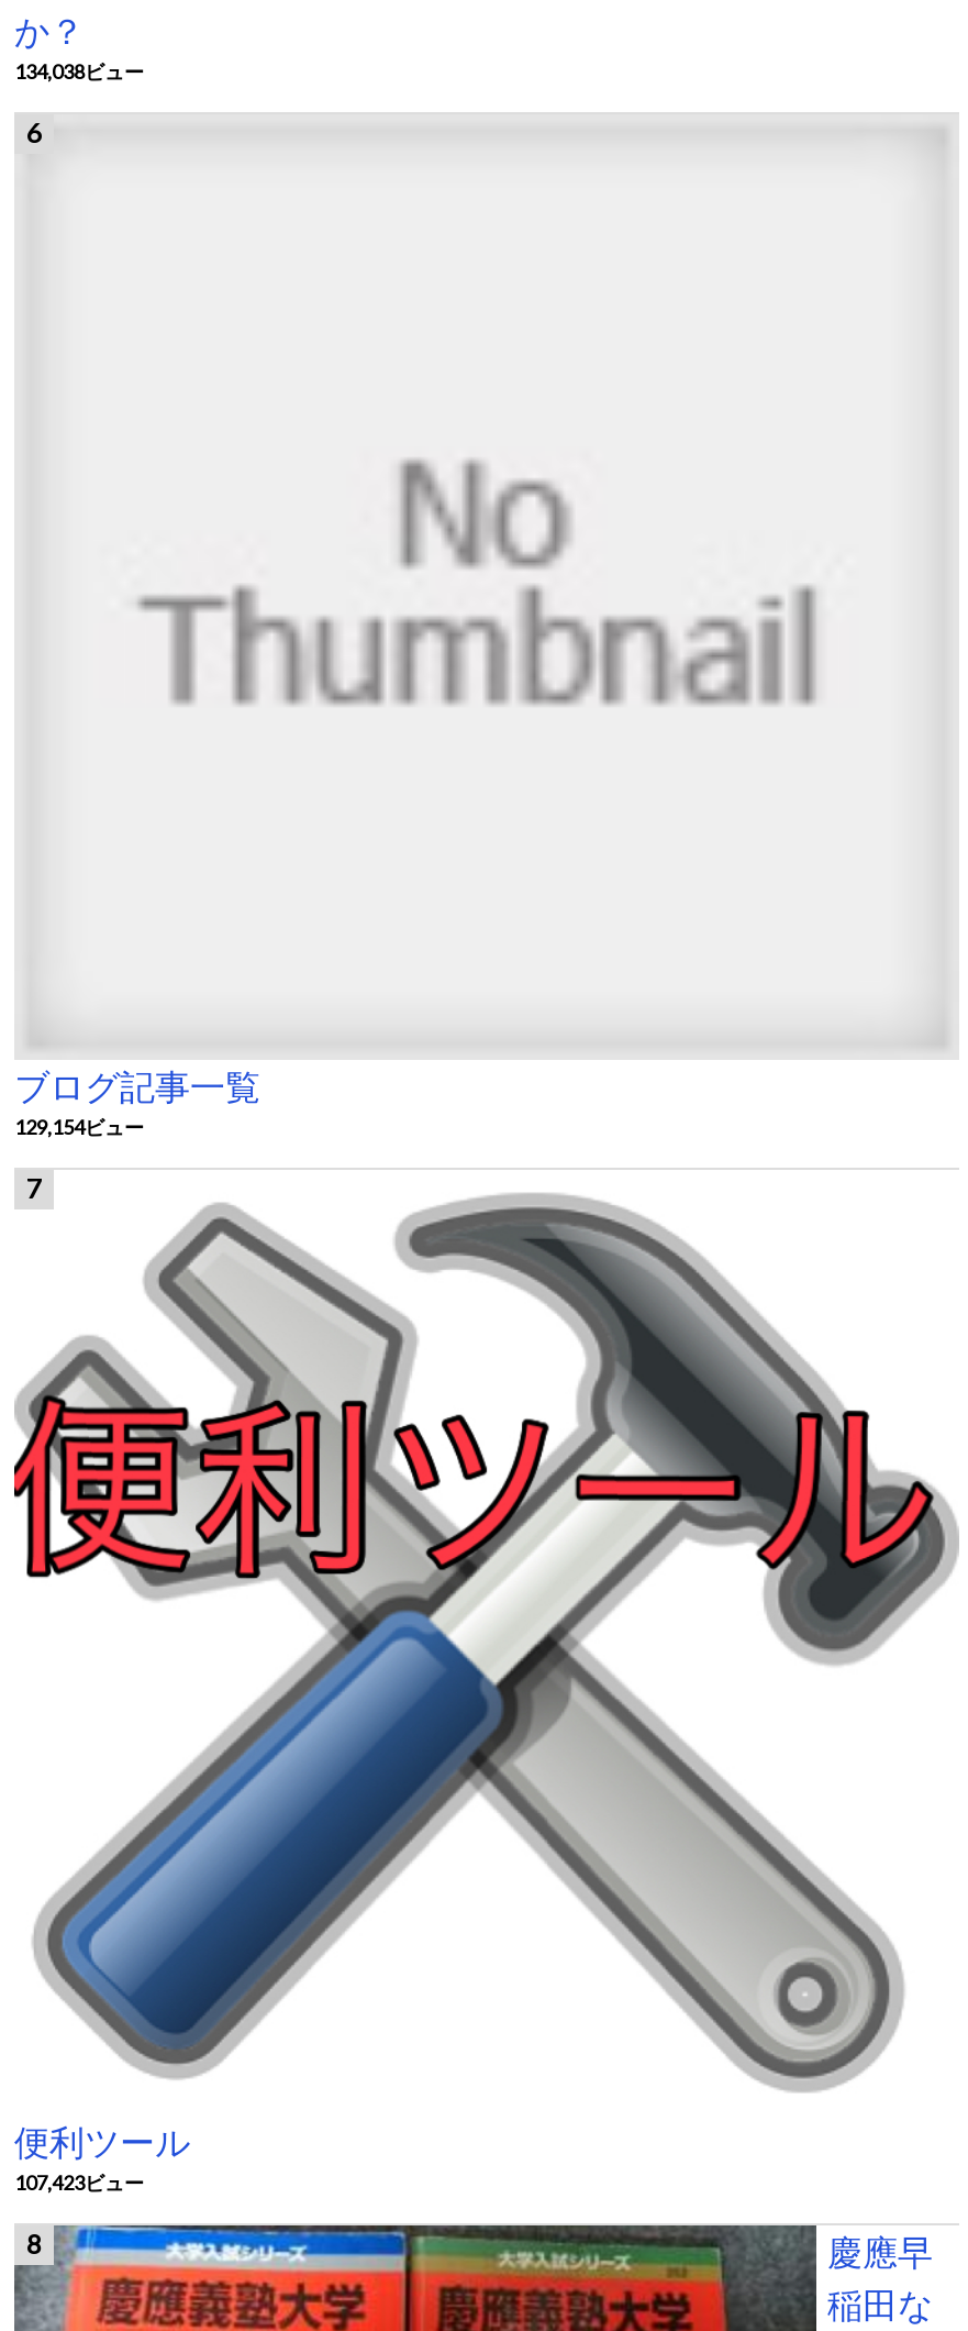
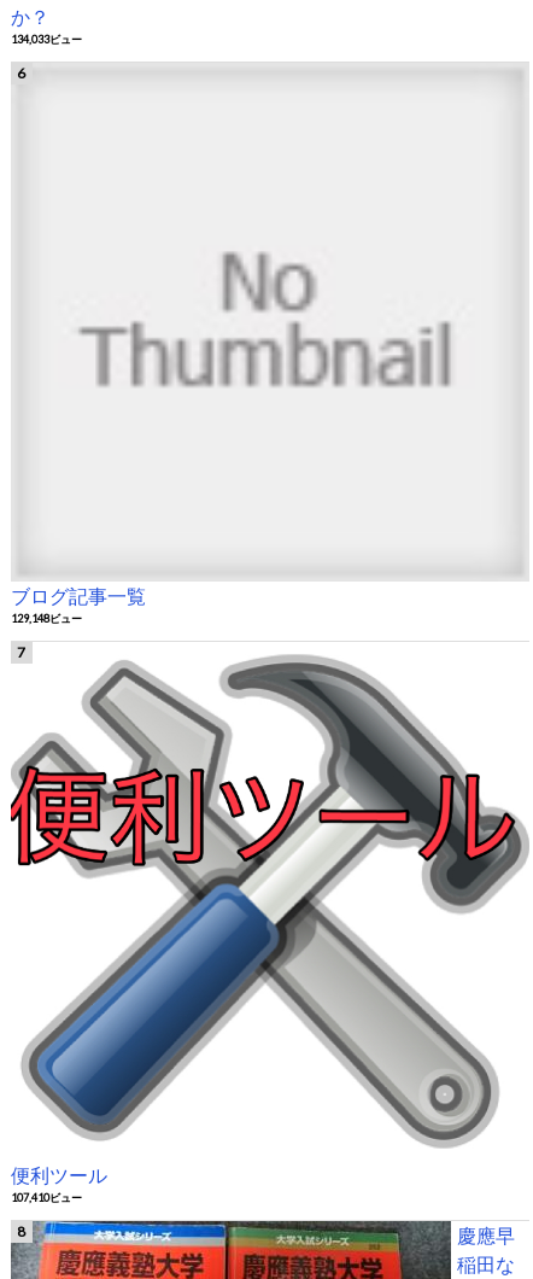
- 134,038ビュー
+ 134,033ビュー

- 129,154ビュー
+ 129,148ビュー

- 107,423ビュー
+ 107,410ビュー
